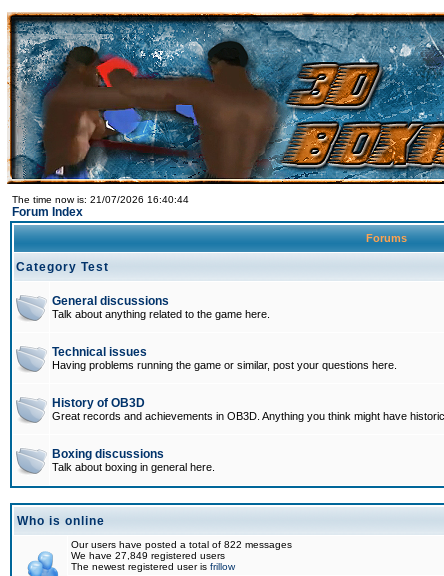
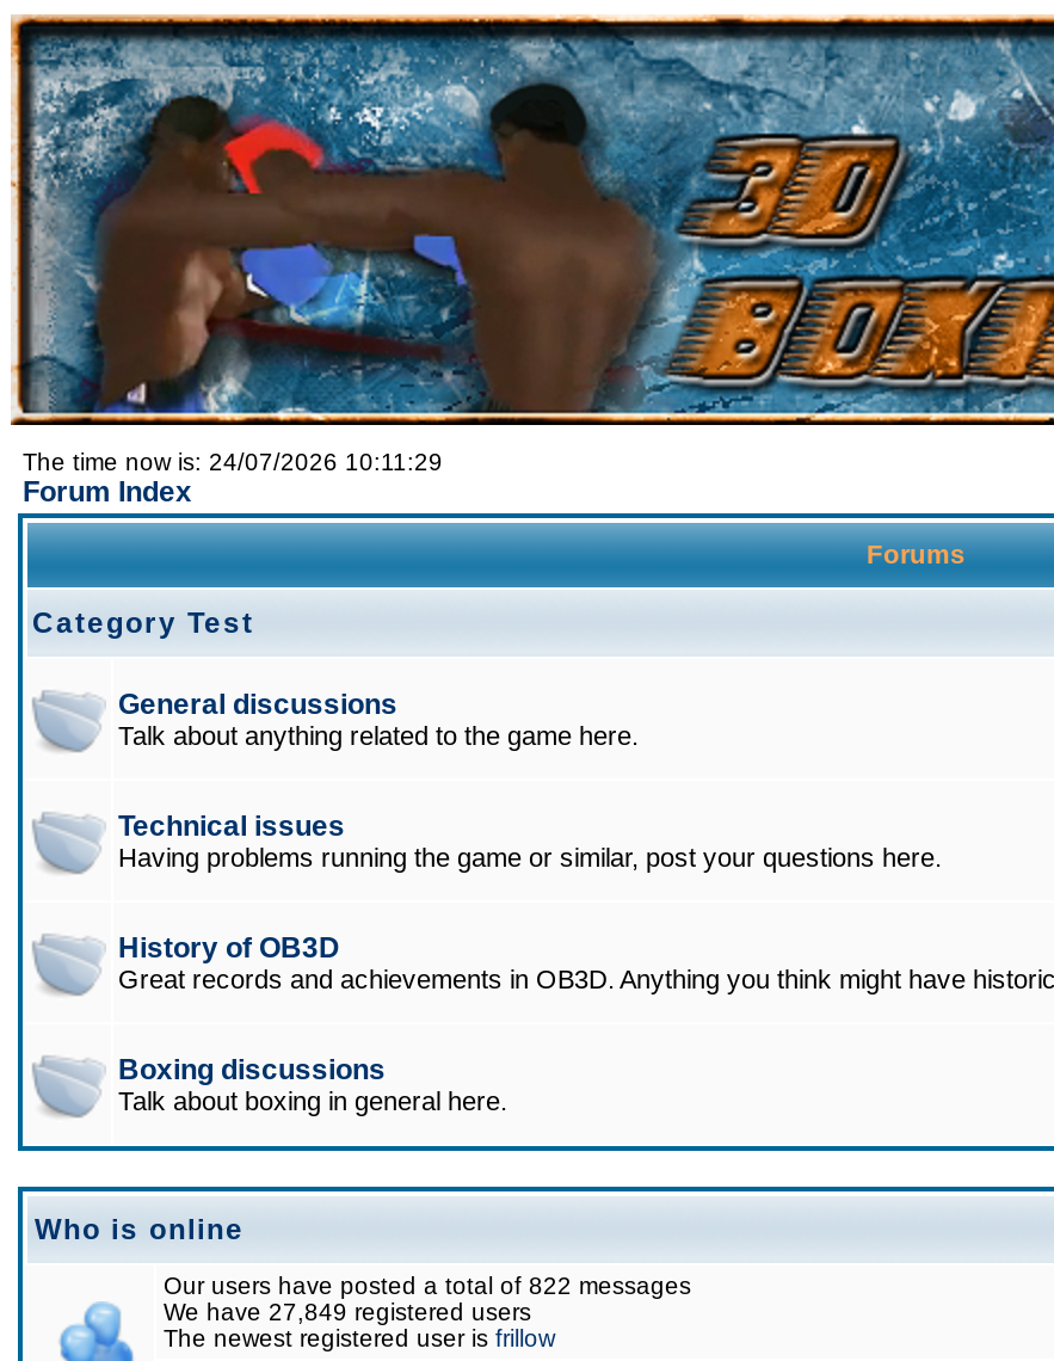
- The time now is: 21/07/2026 16:40:44
+ The time now is: 24/07/2026 10:11:29
